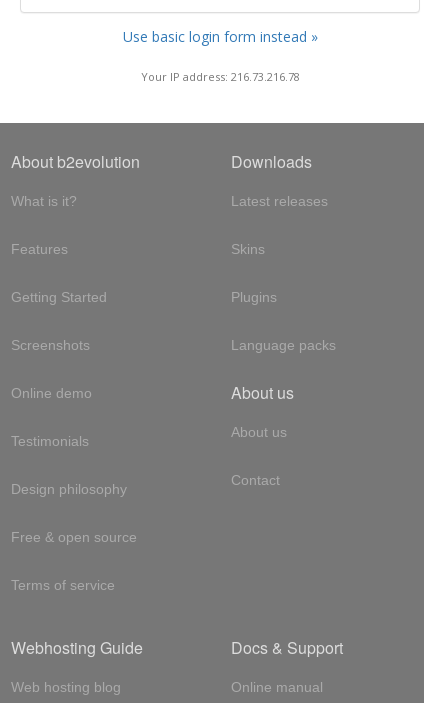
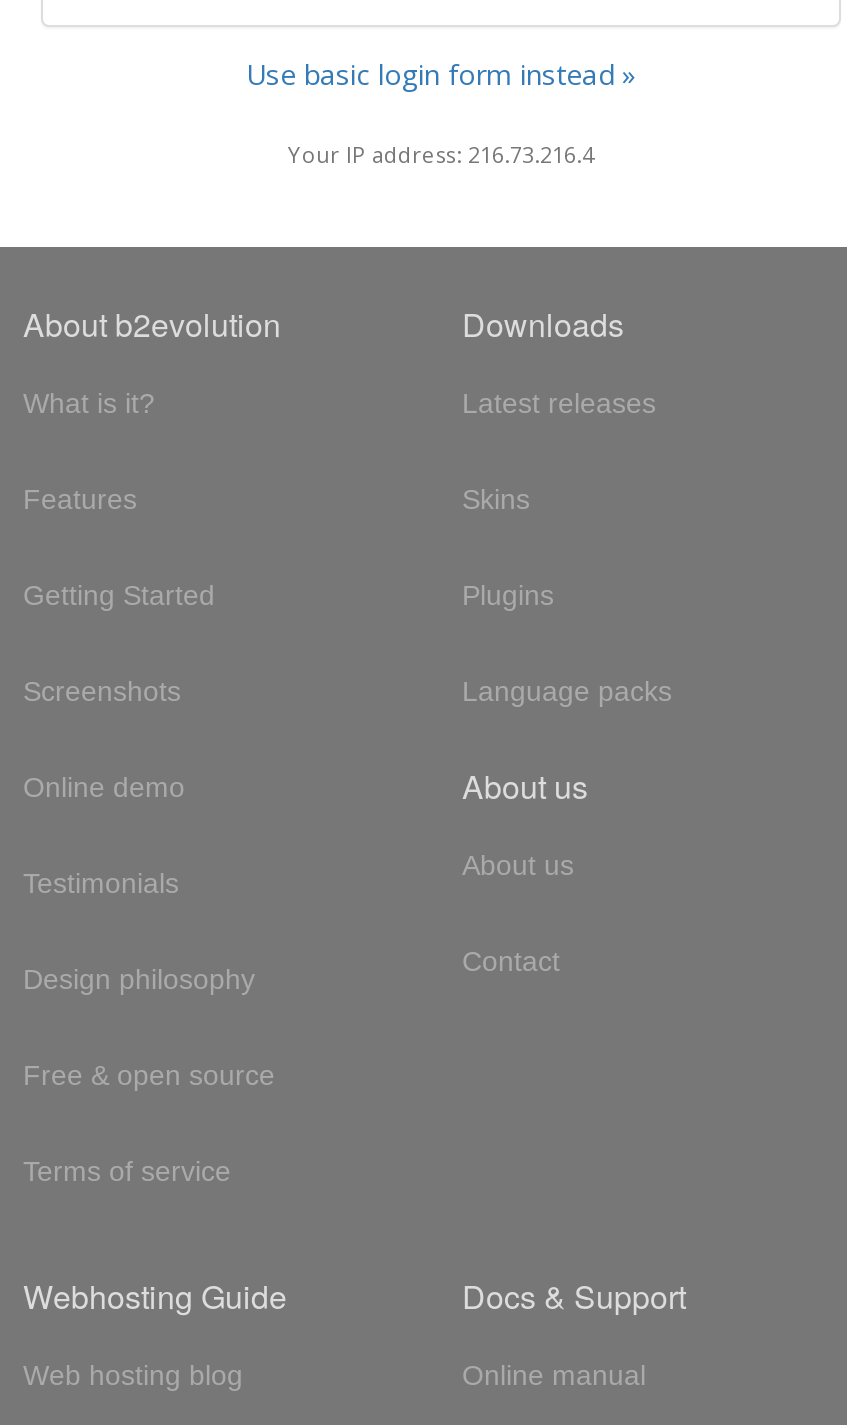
- Your IP address: 216.73.216.78
+ Your IP address: 216.73.216.4
